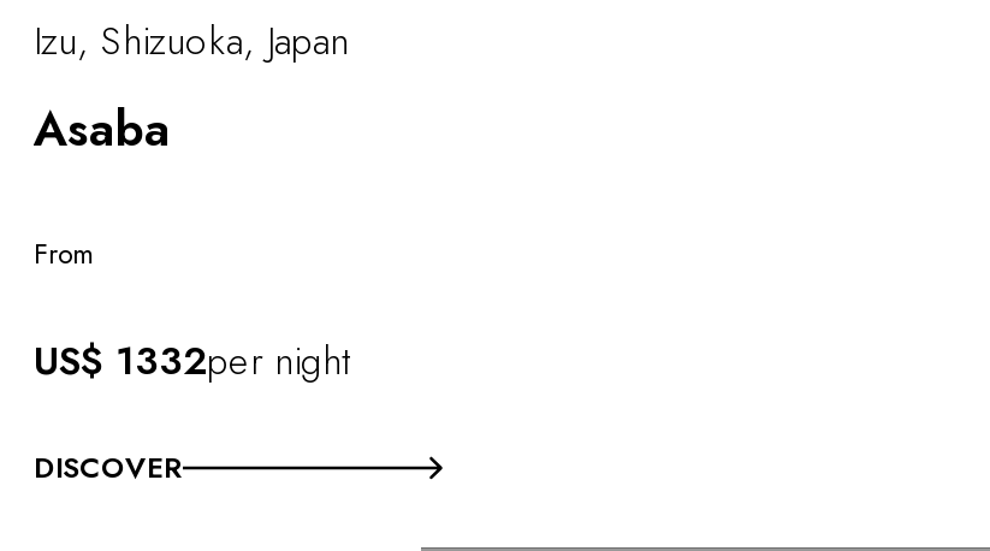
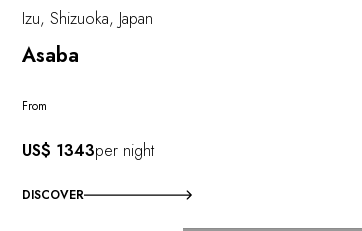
- US$ 1332per night
+ US$ 1343per night
